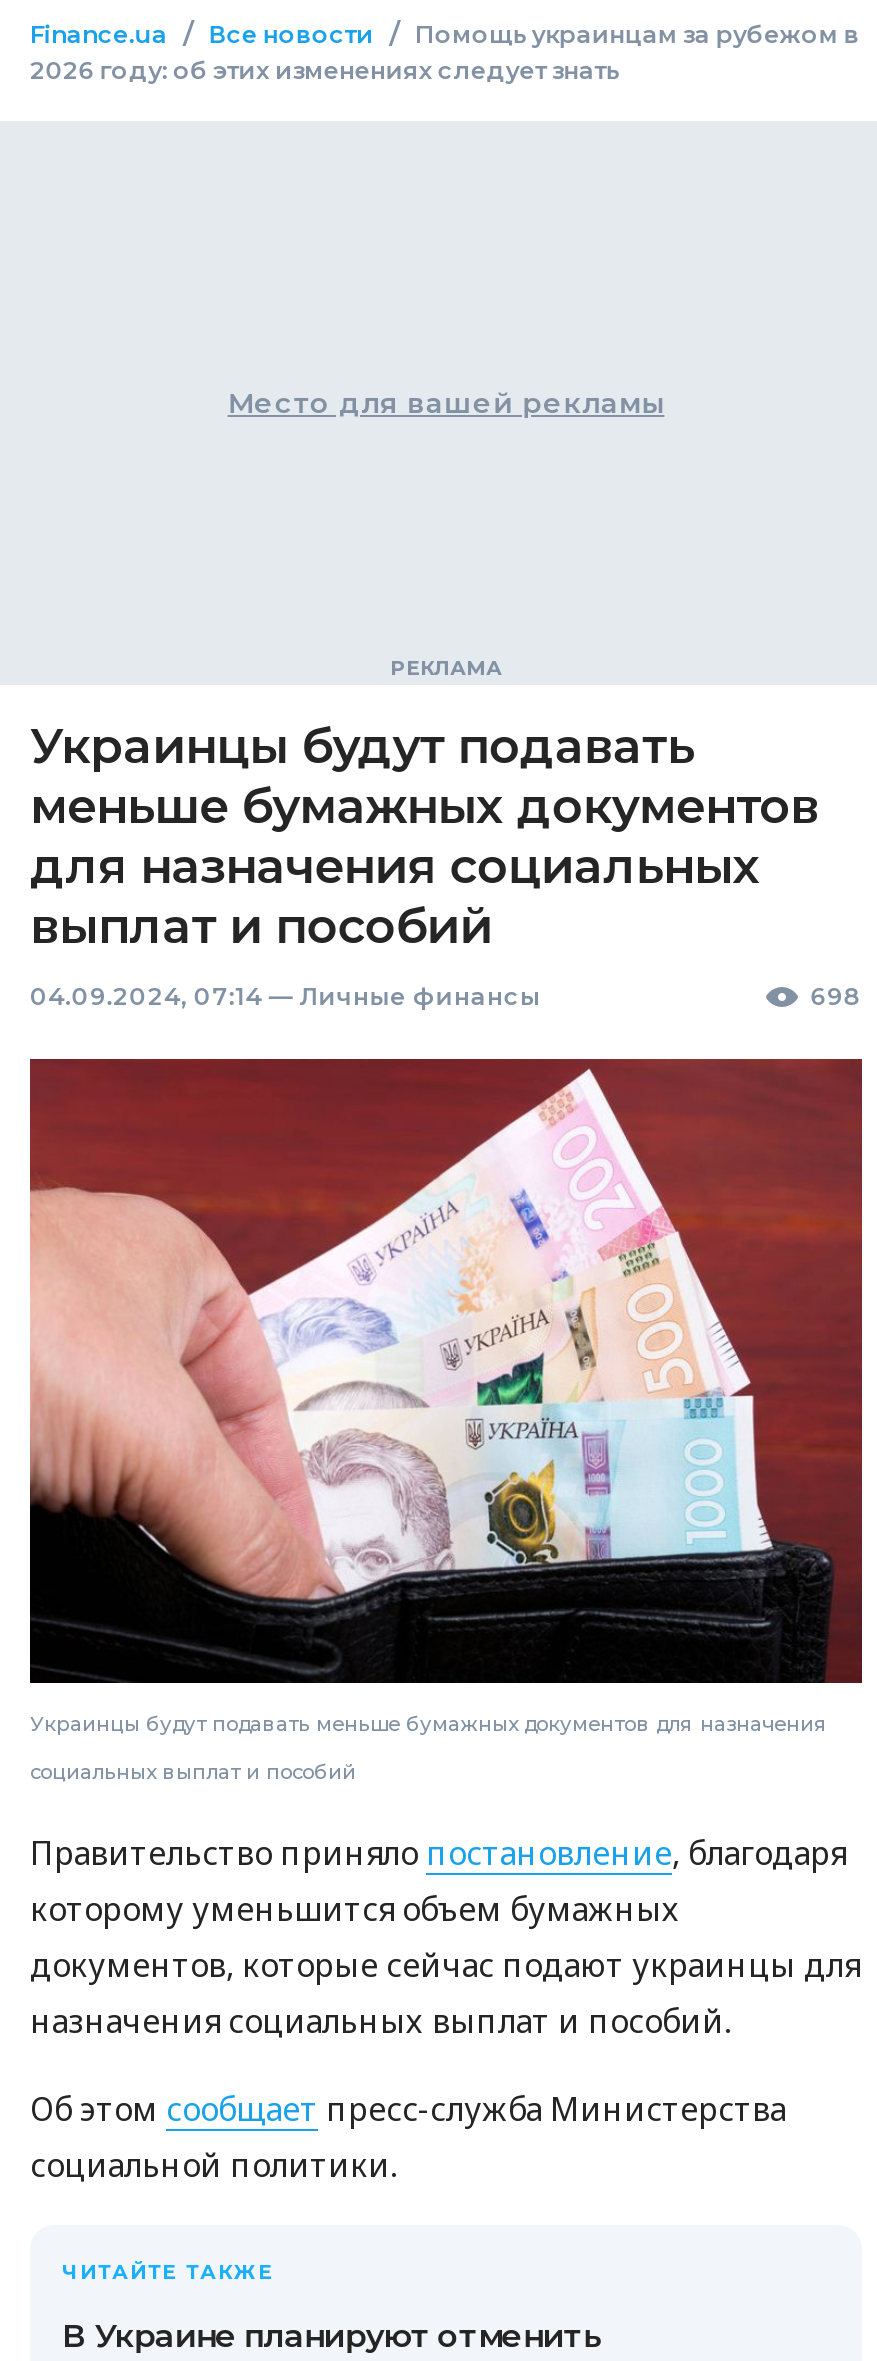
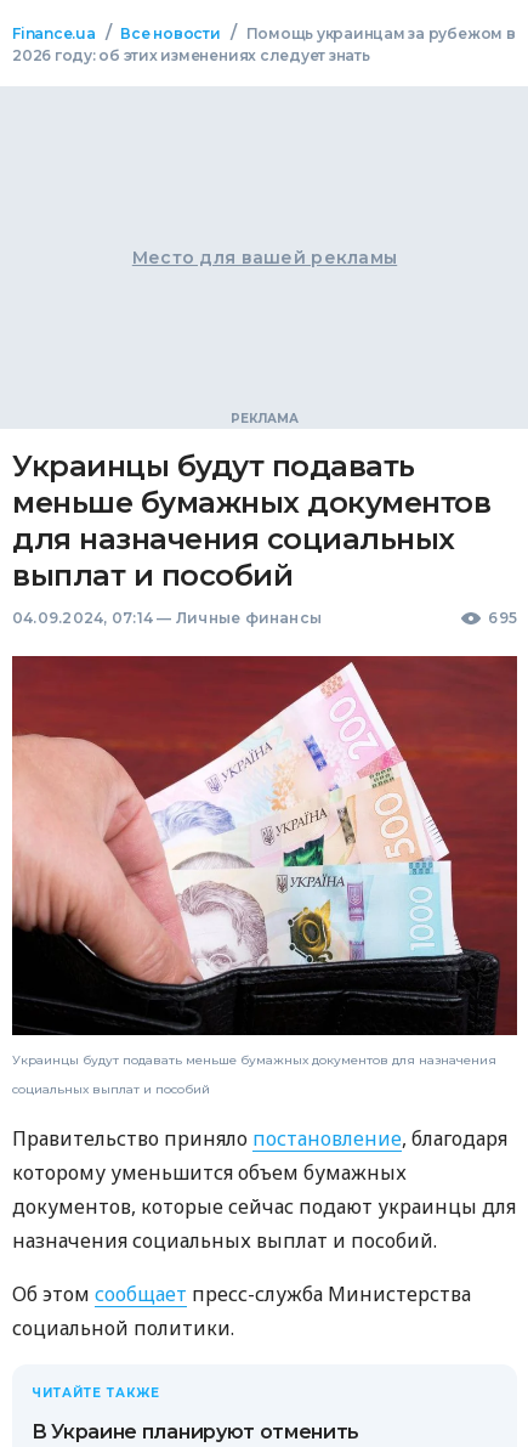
- 698
+ 695
